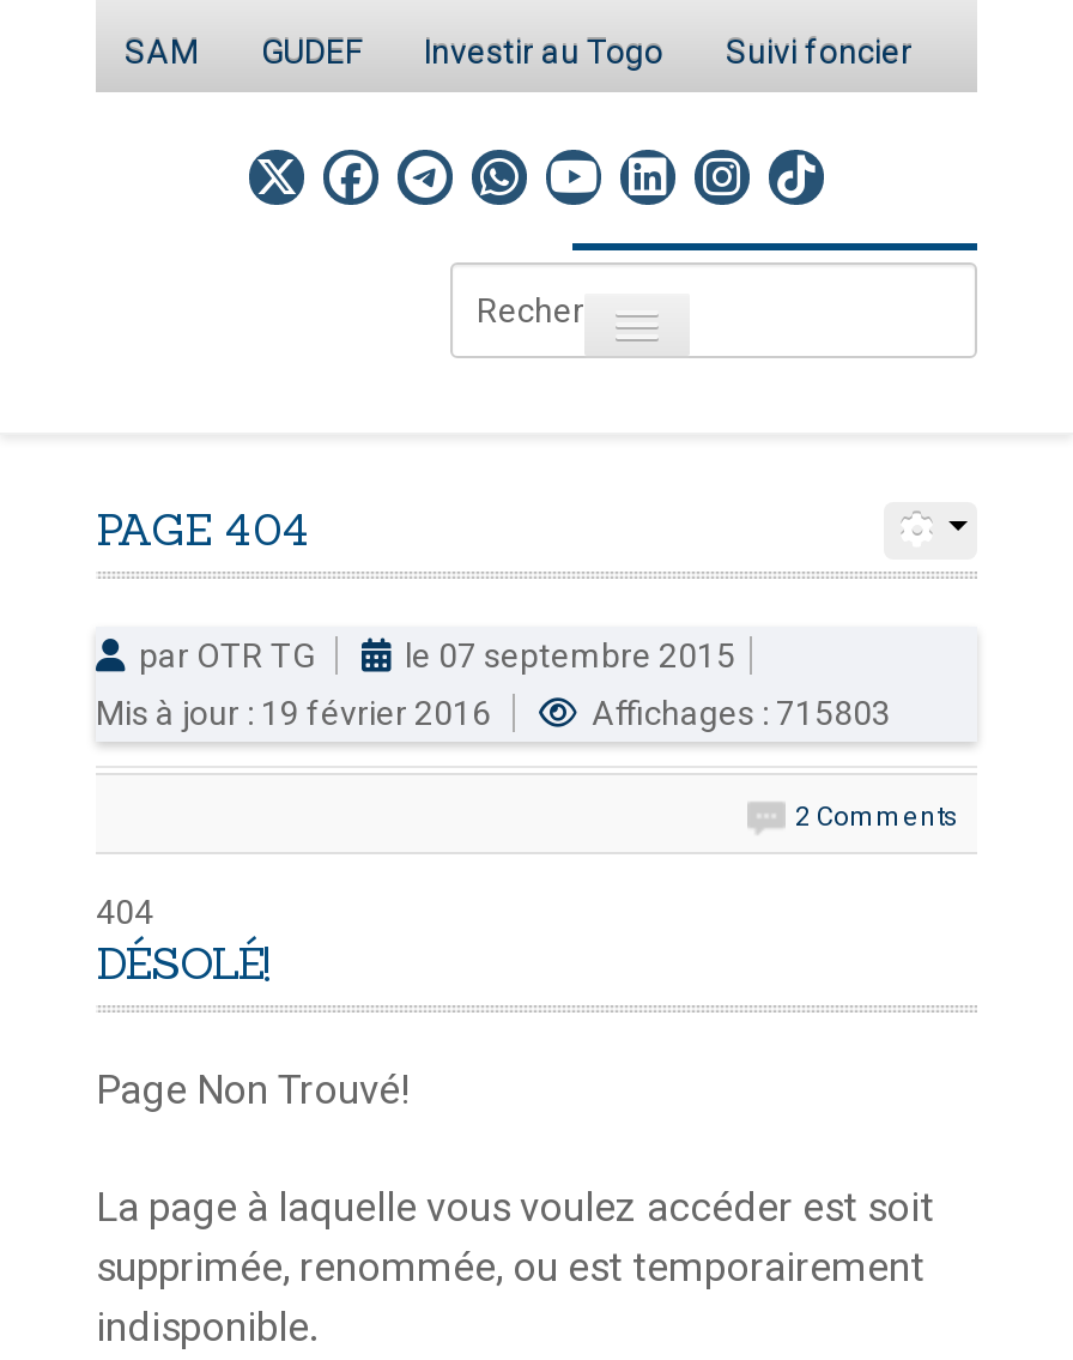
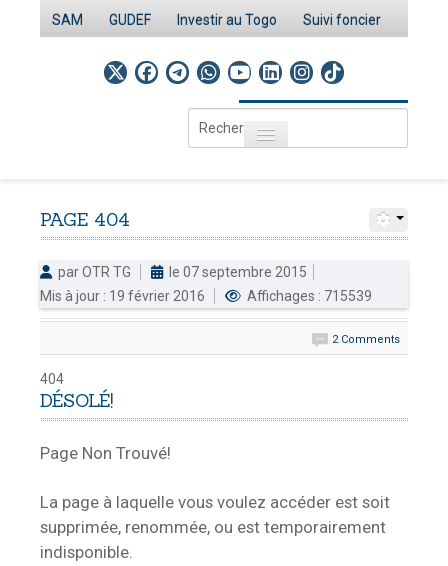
- Affichages : 715803
+ Affichages : 715539
